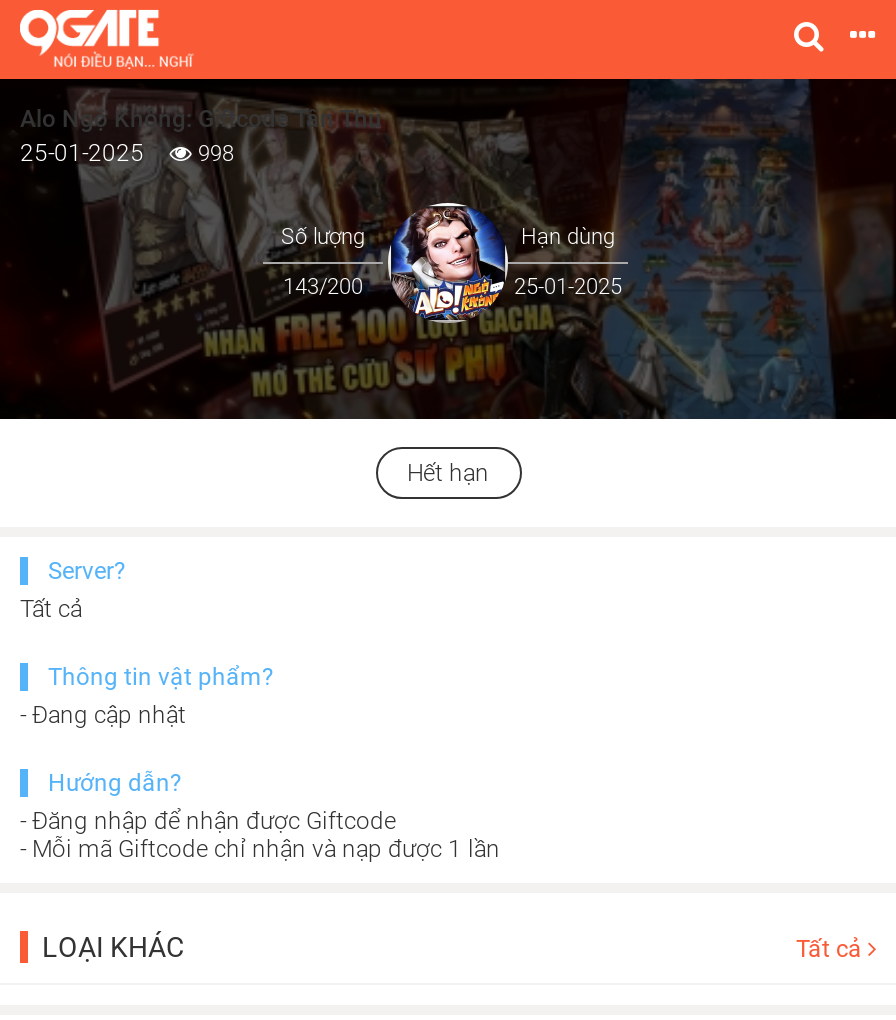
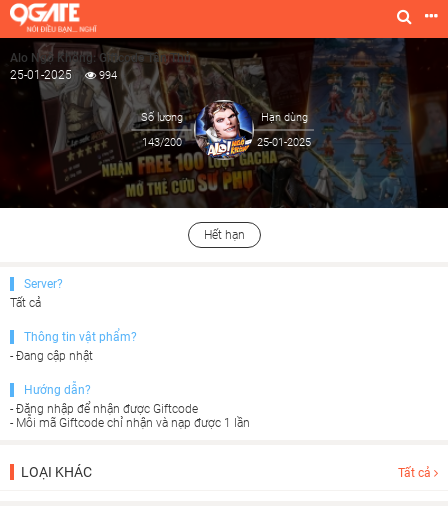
- 25-01-2025 998
+ 25-01-2025 994
